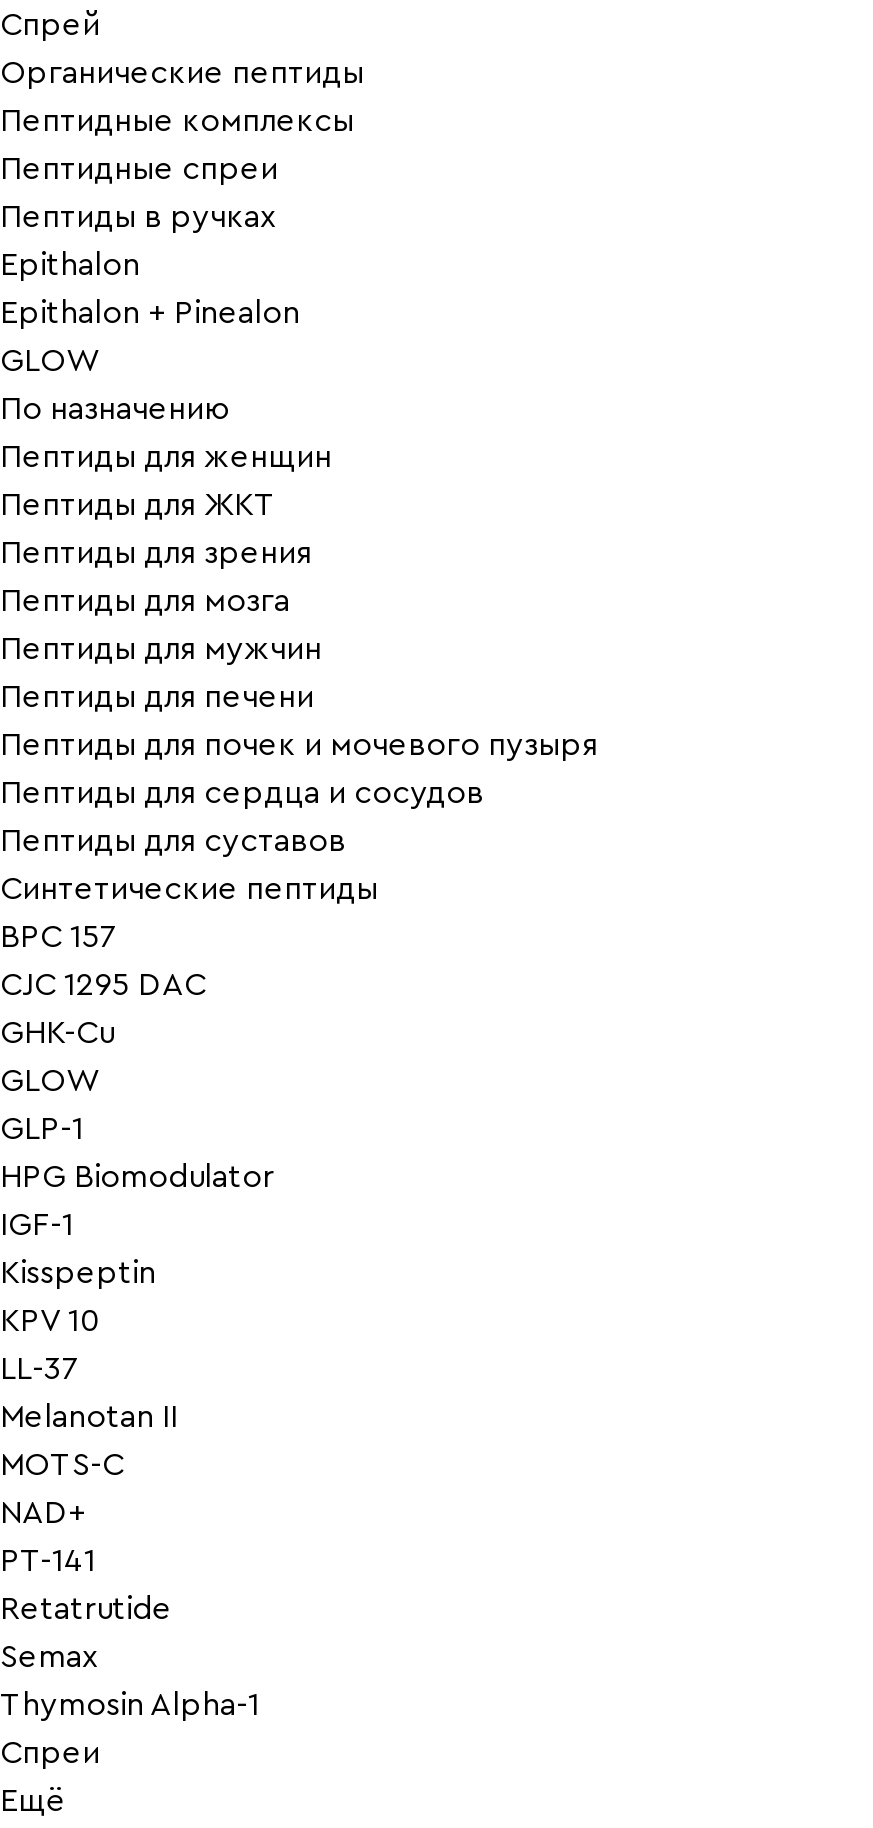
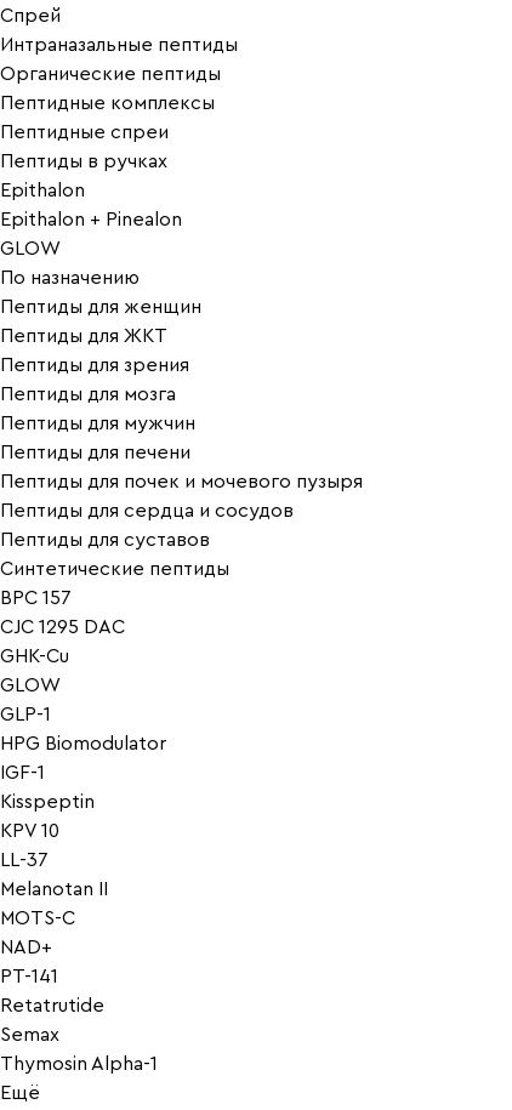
+ Интраназальные пептиды

moved down: Органические пептиды | Пептидные комплексы | Пептидные спреи | ... | Semax | Thymosin Alpha-1

- Спреи
